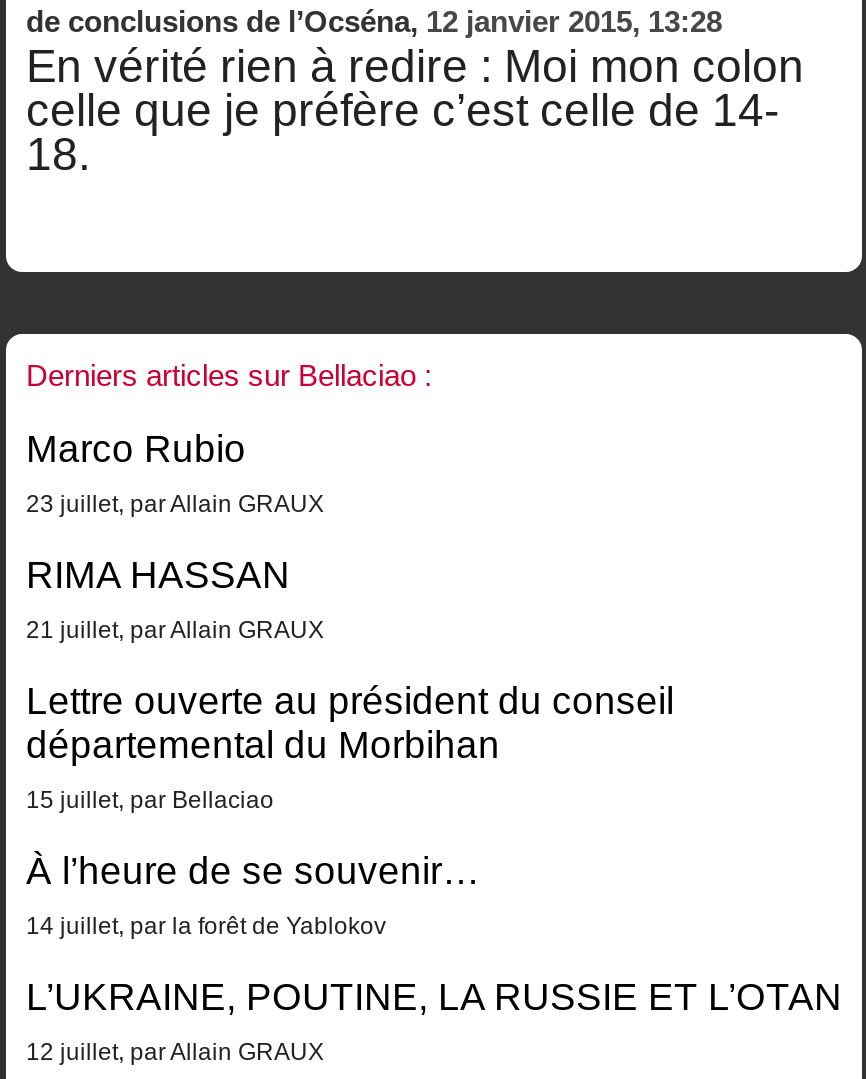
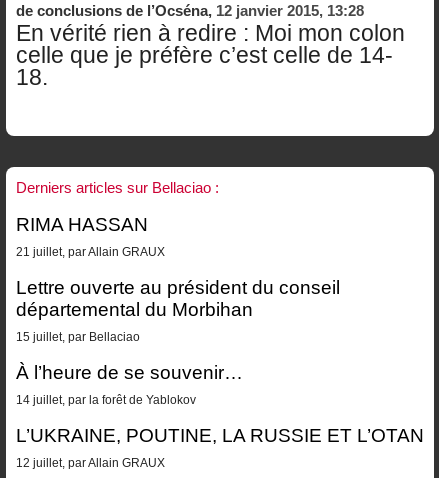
- Marco Rubio
- 23 juillet, par Allain GRAUX
